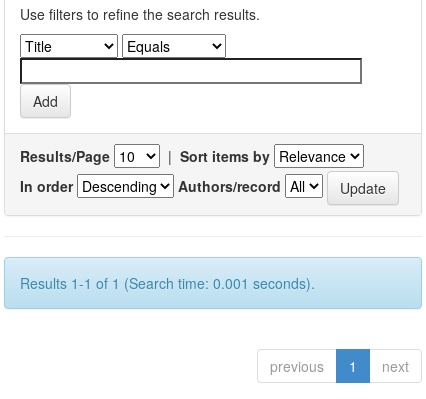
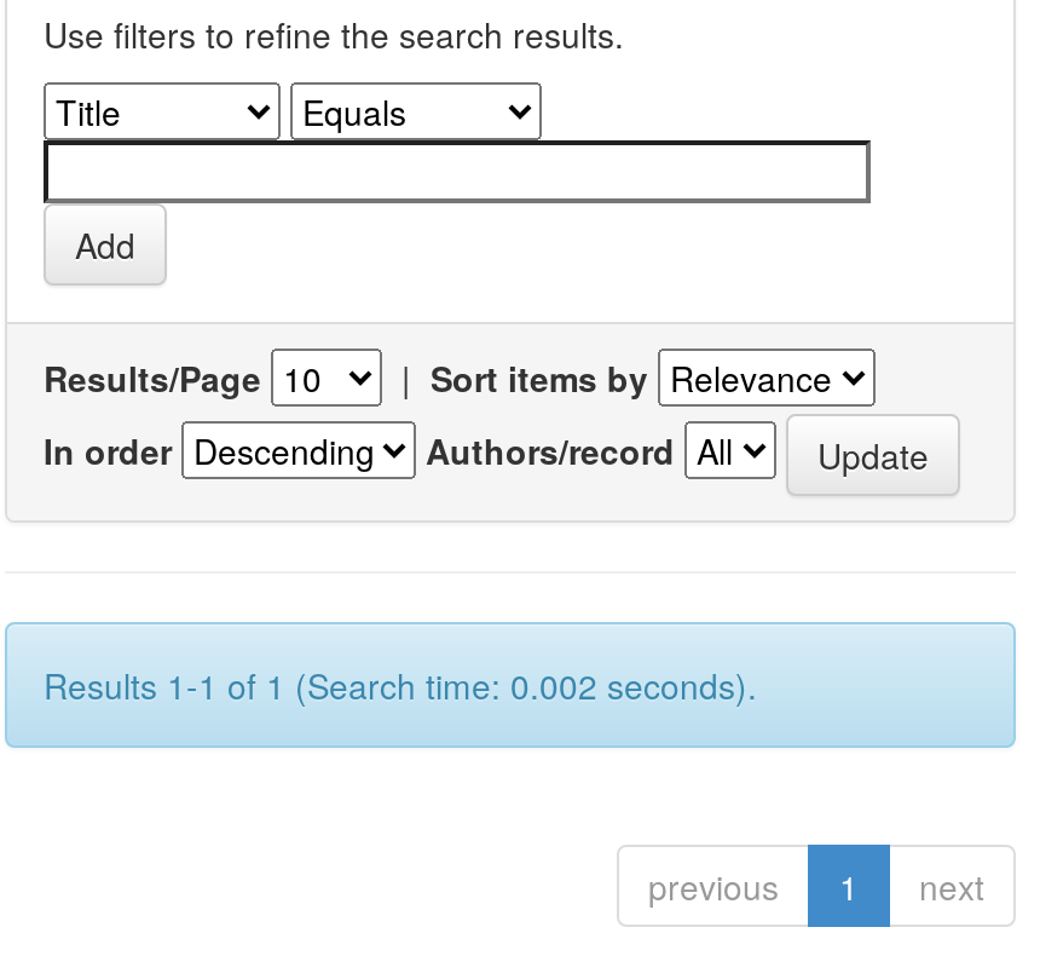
- Results 1-1 of 1 (Search time: 0.001 seconds).
+ Results 1-1 of 1 (Search time: 0.002 seconds).
